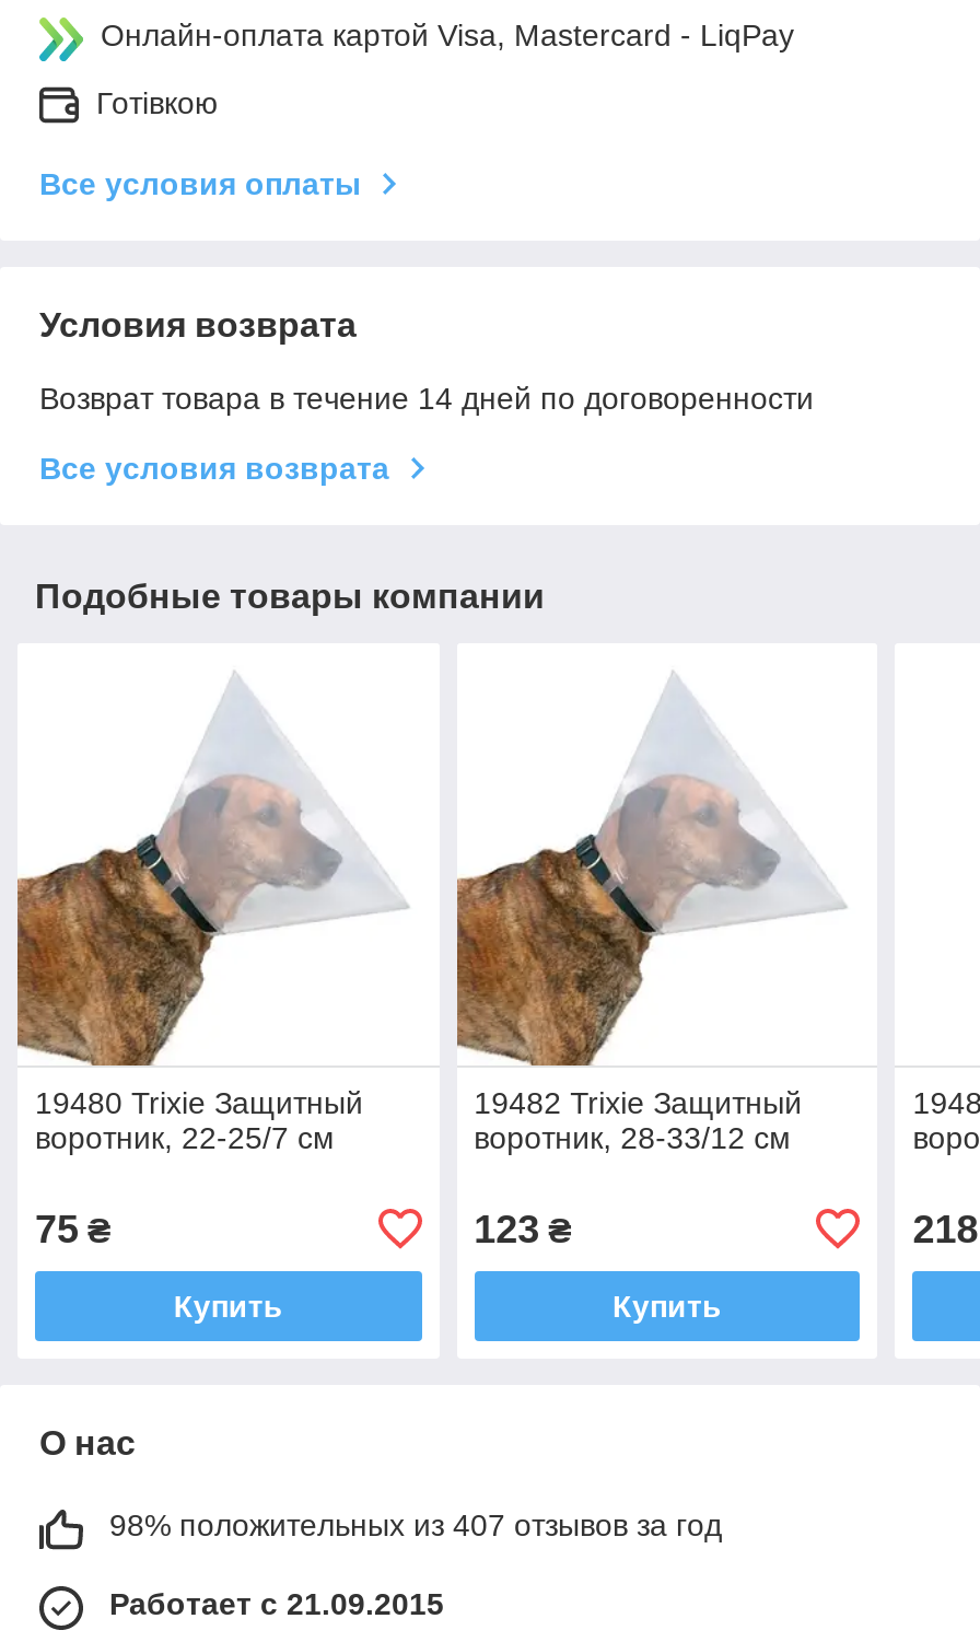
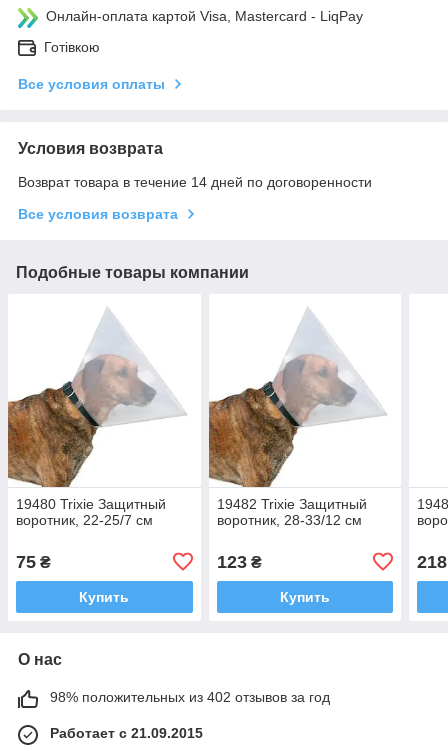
- 98% положительных из 407 отзывов за год
+ 98% положительных из 402 отзывов за год
